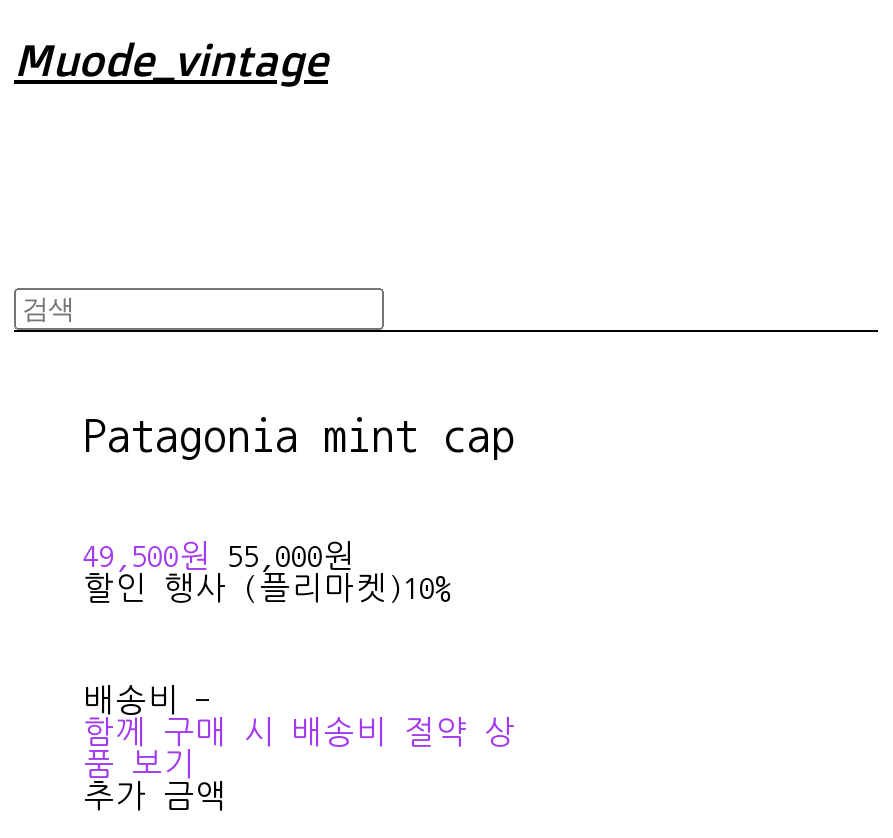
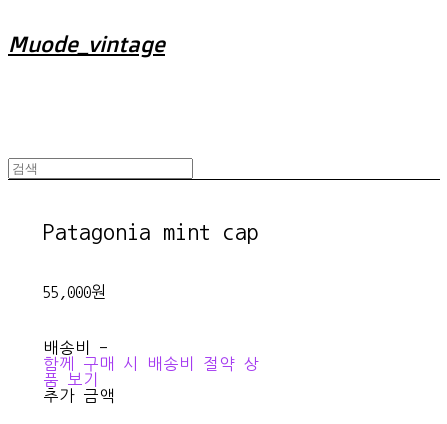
- 49,500원 55,000원
- 할인 행사 (플리마켓) 10%
+ 55,000원
